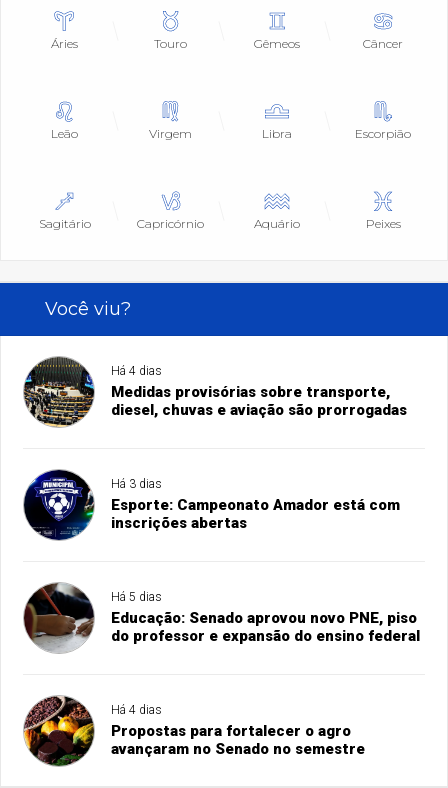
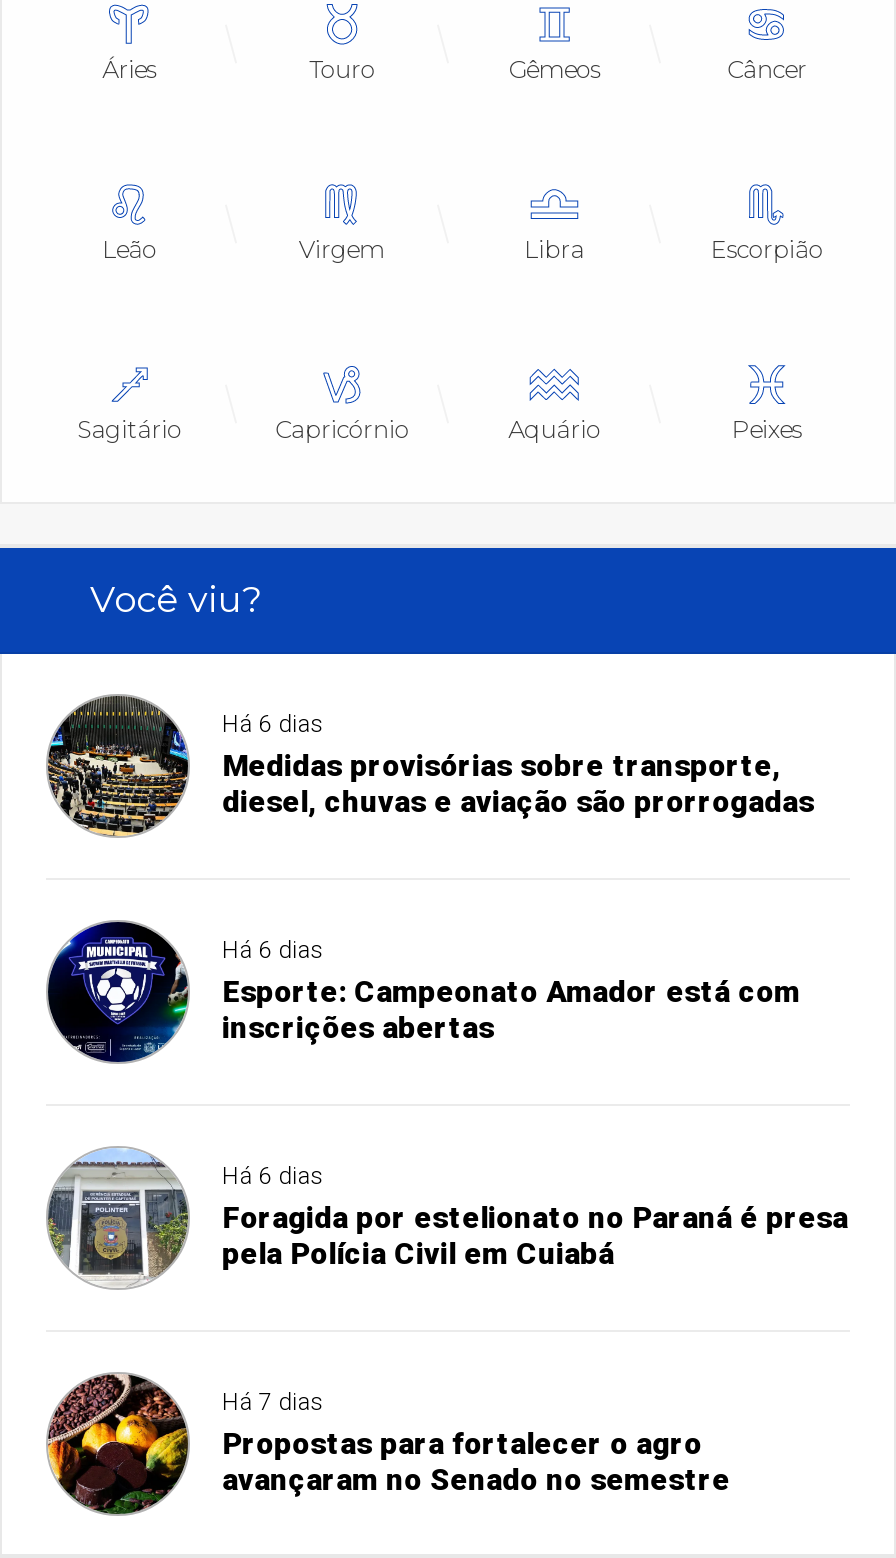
- Há 4 dias
+ Há 6 dias

- Há 3 dias
+ Há 6 dias

- [image]
- Há 5 dias
- Educação: Senado aprovou novo PNE, piso
- do professor e expansão do ensino federal
+ [image]
+ Há 6 dias
+ Foragida por estelionato no Paraná é presa
+ pela Polícia Civil em Cuiabá

- Há 4 dias
+ Há 7 dias
